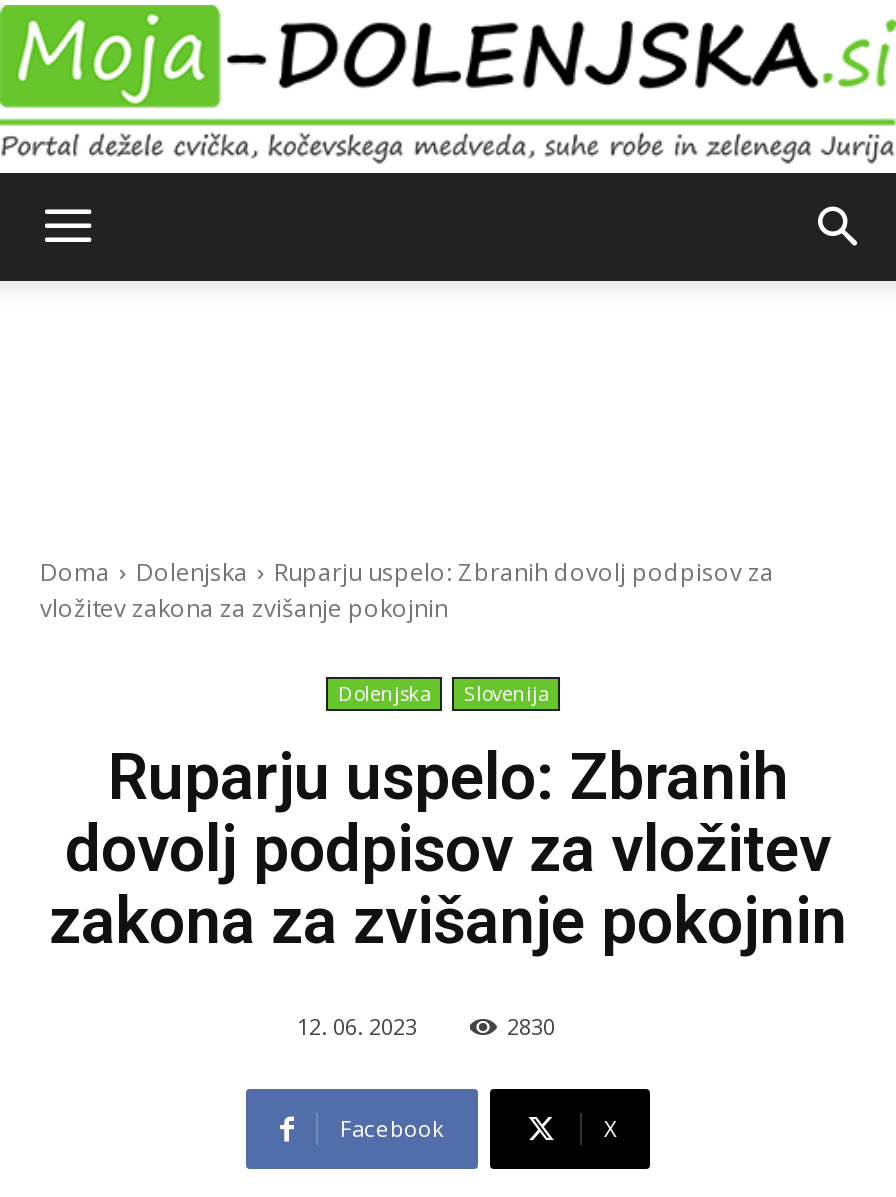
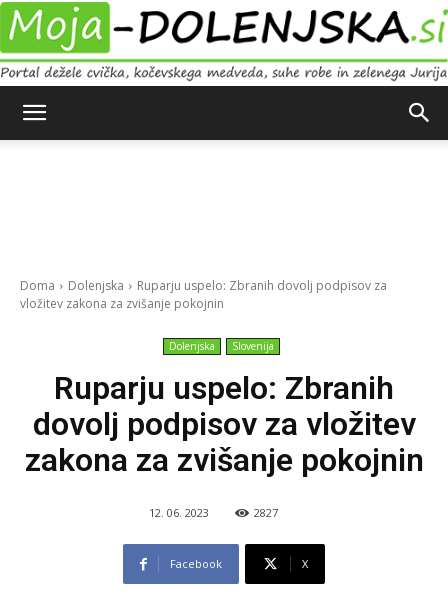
- 2830
+ 2827
